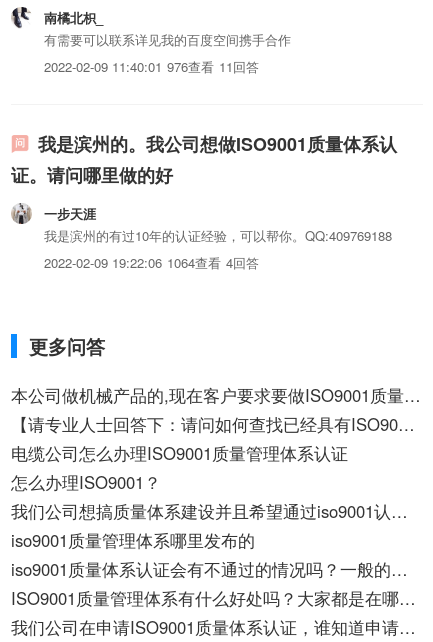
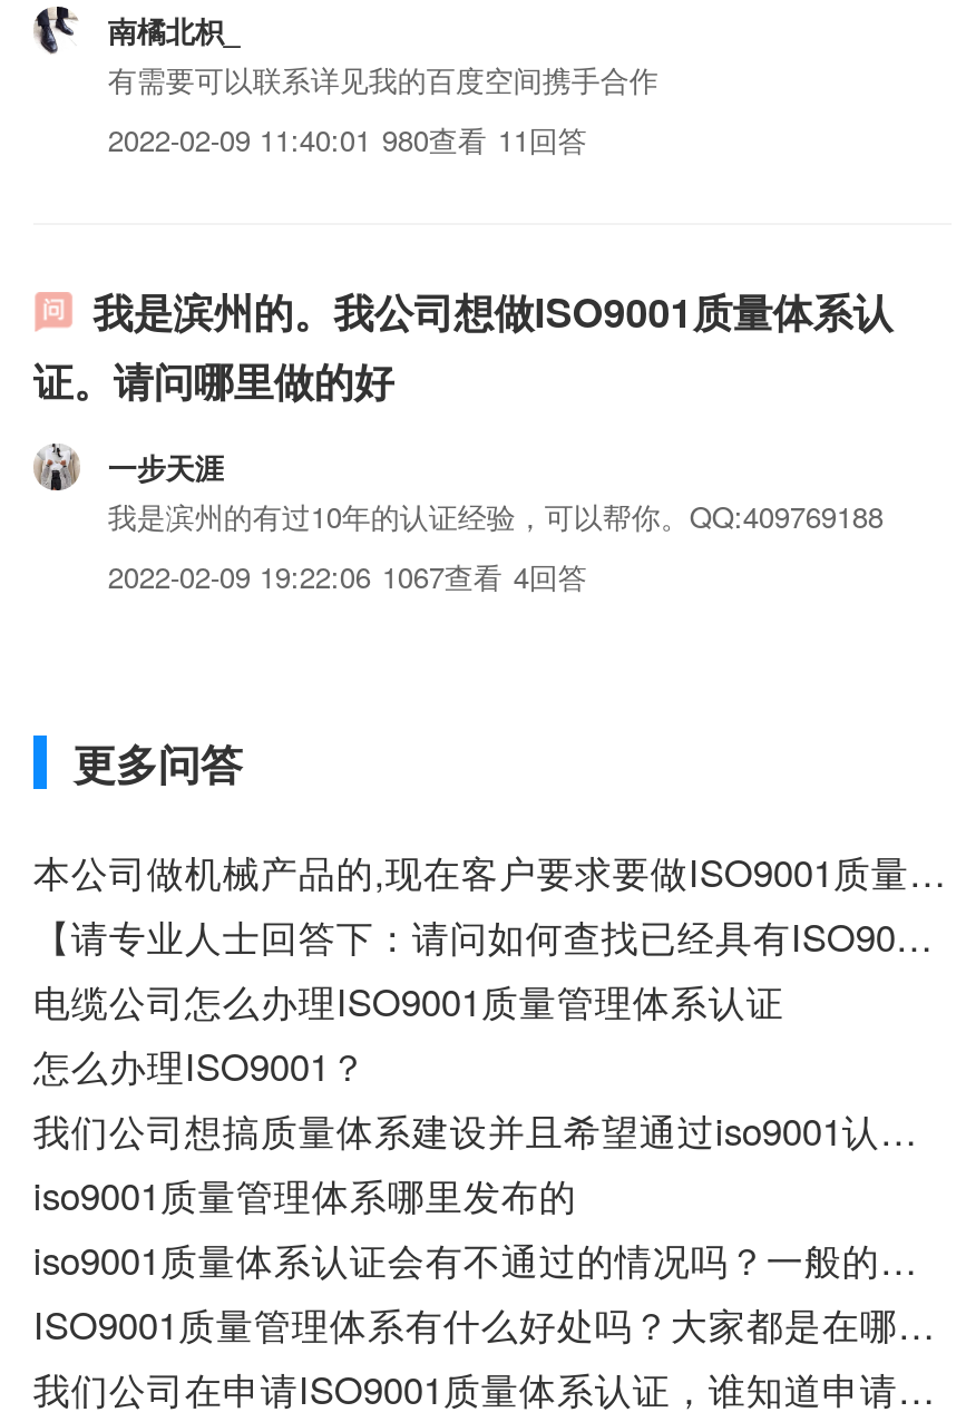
- 2022-02-09 11:40:01 976查看 11回答
+ 2022-02-09 11:40:01 980查看 11回答

- 2022-02-09 19:22:06 1064查看 4回答
+ 2022-02-09 19:22:06 1067查看 4回答
